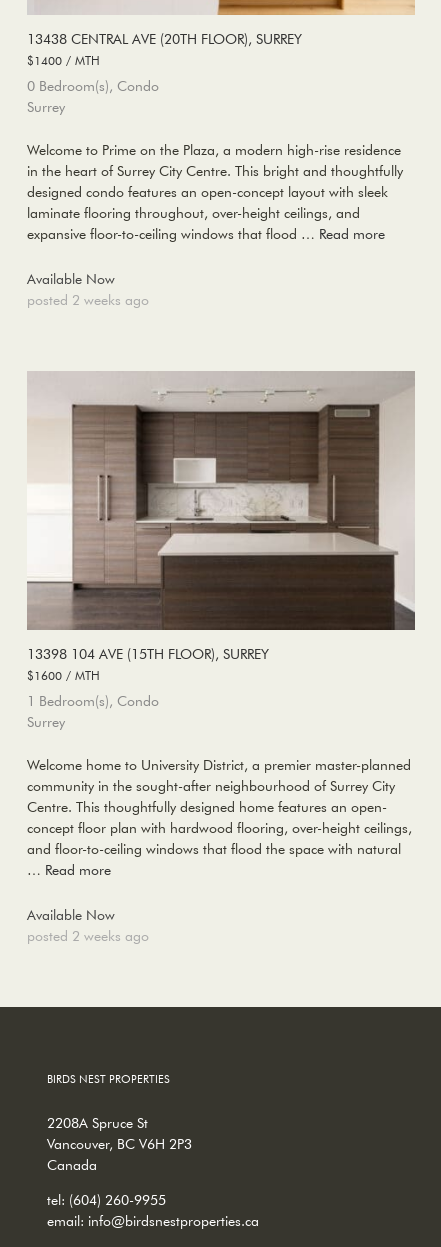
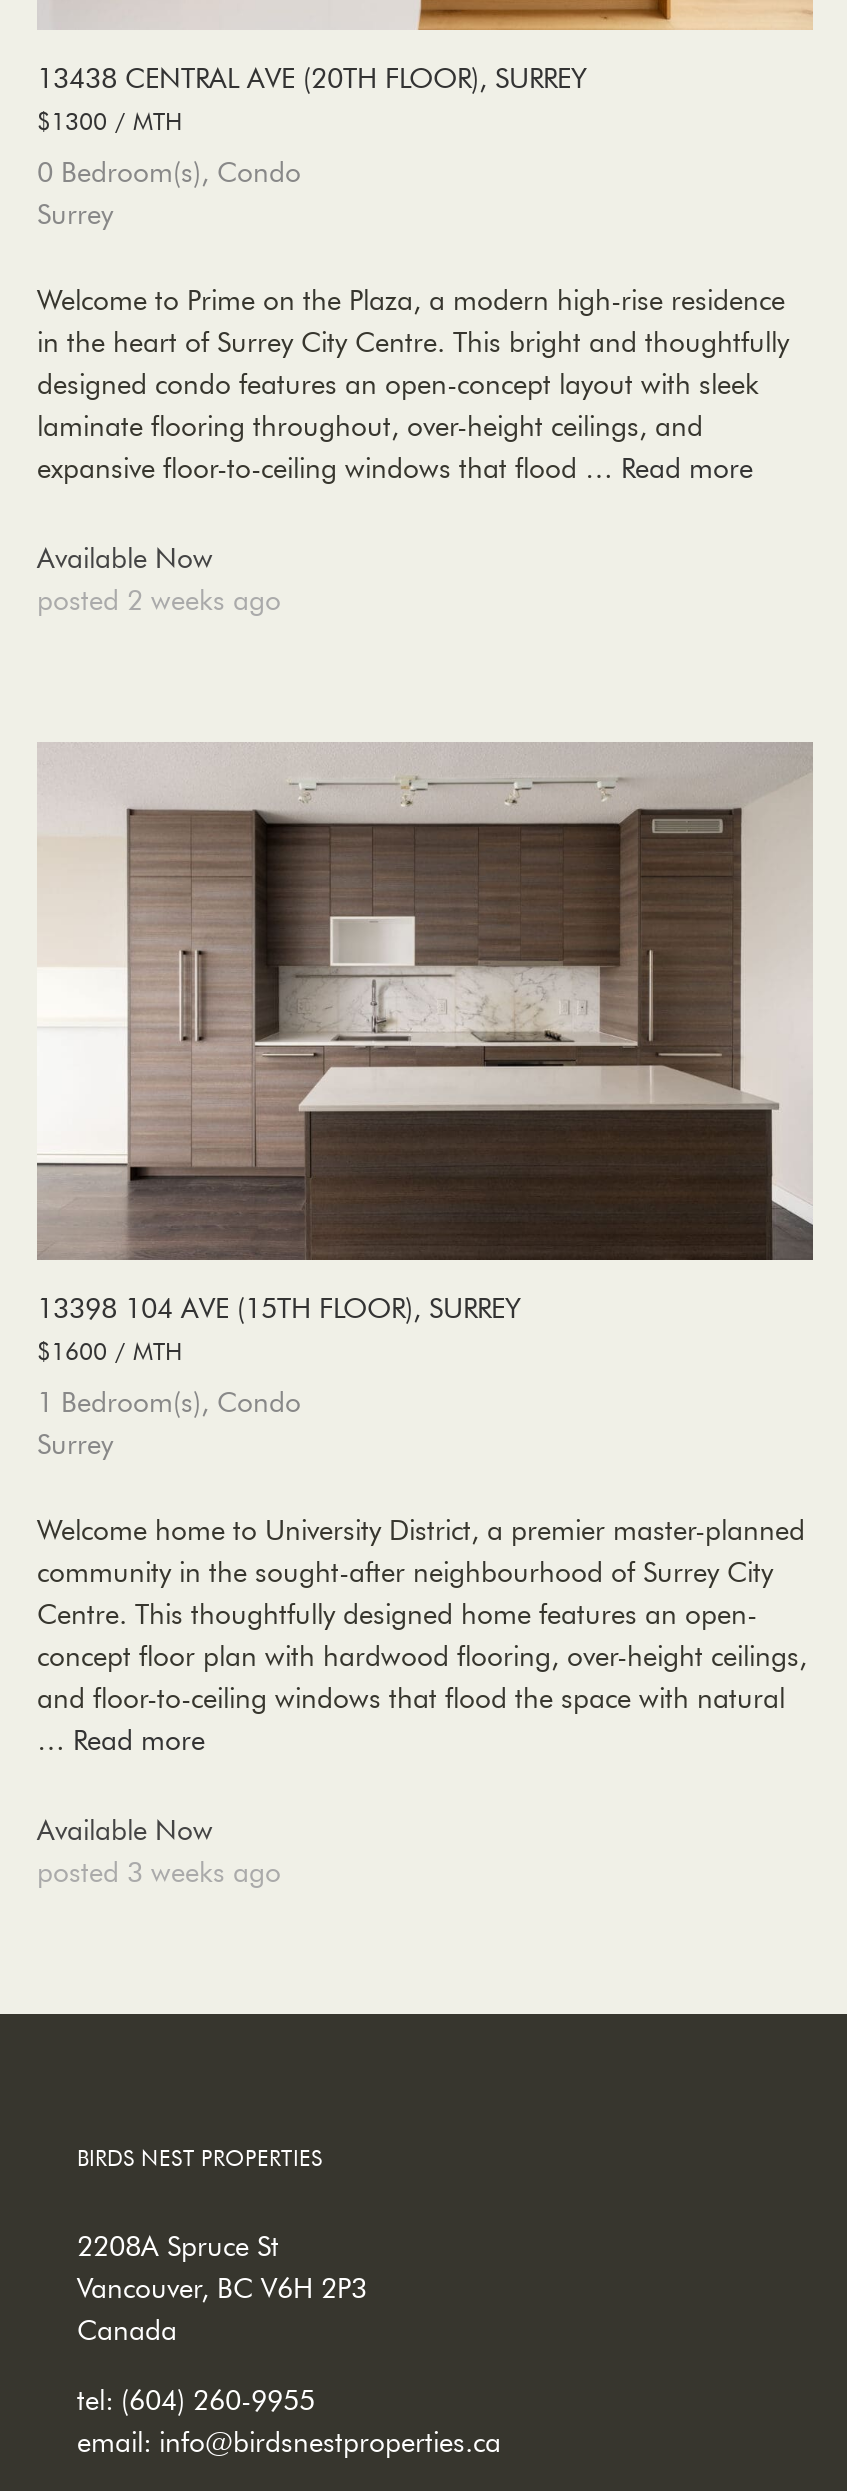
- $1400 / MTH
+ $1300 / MTH

- posted 2 weeks ago
+ posted 3 weeks ago
